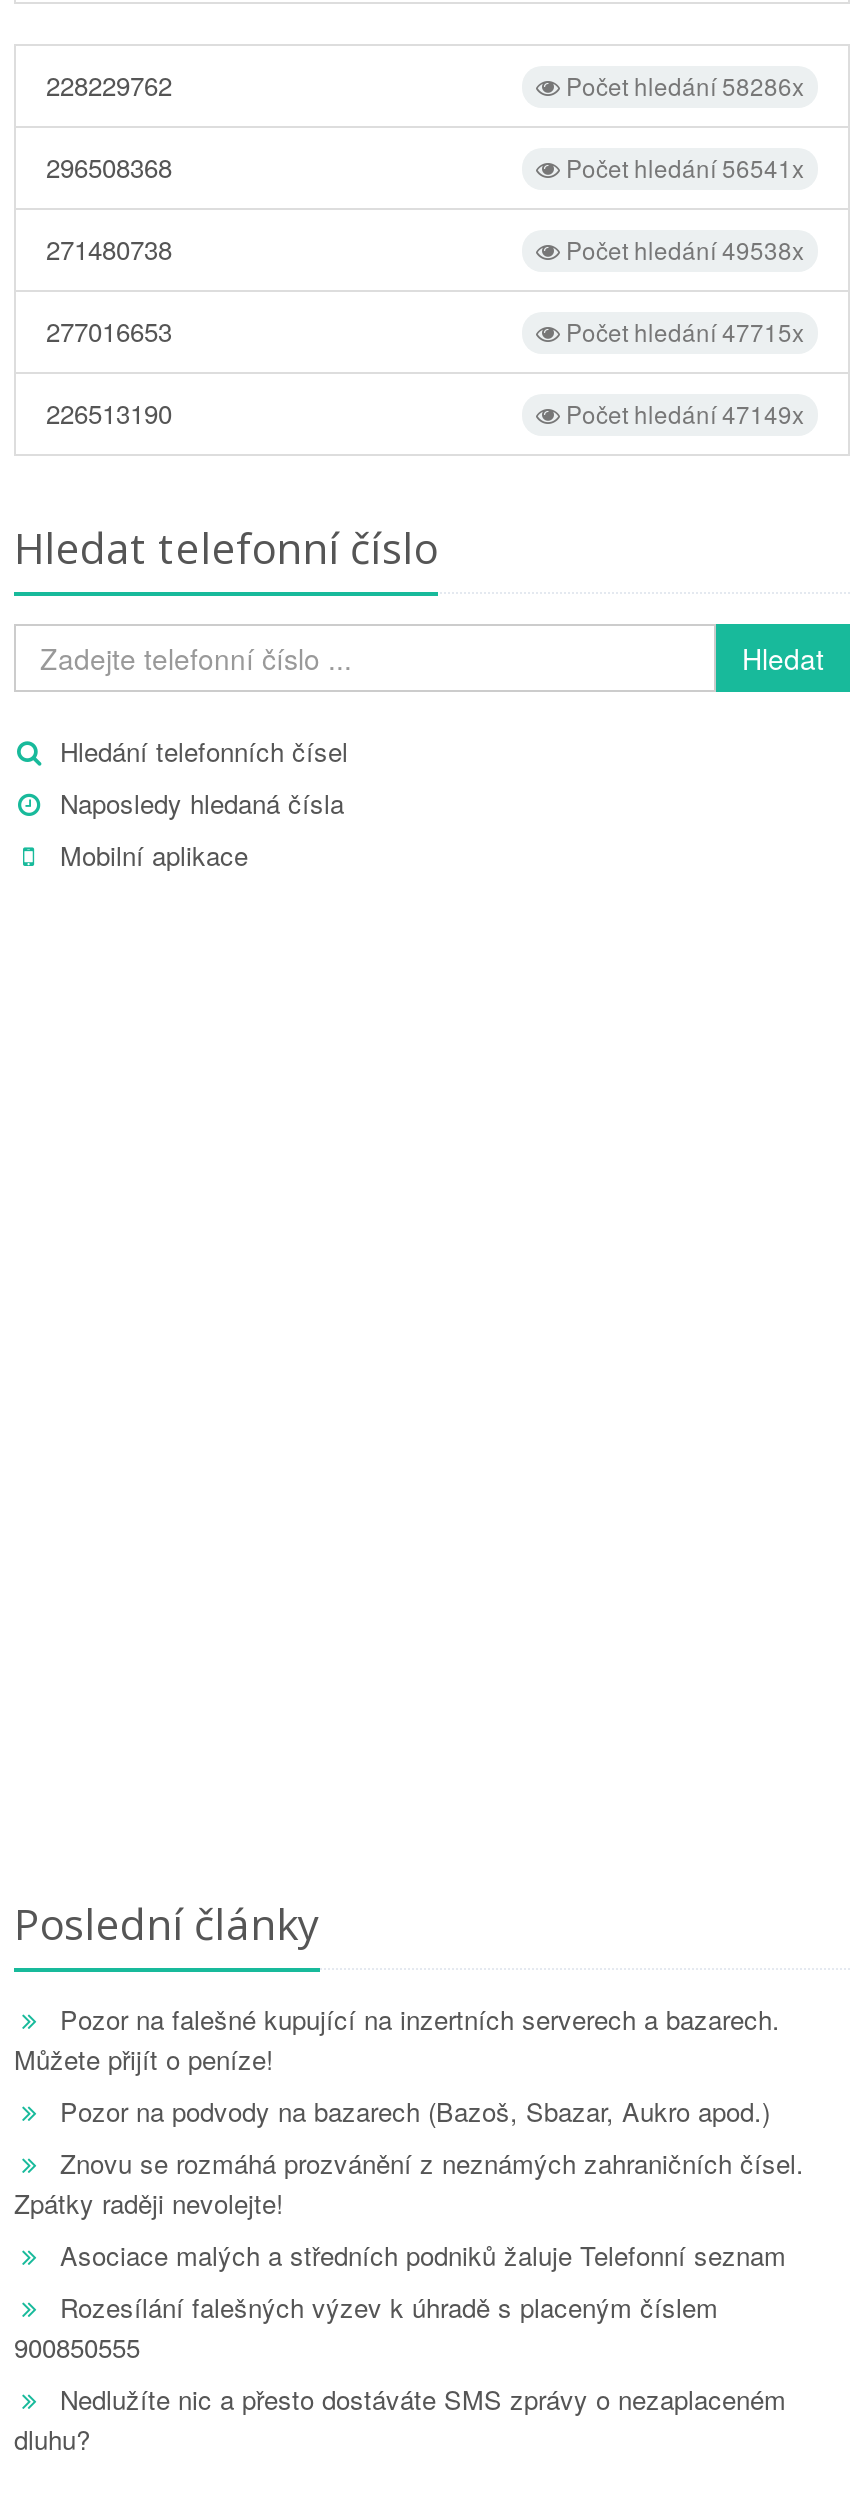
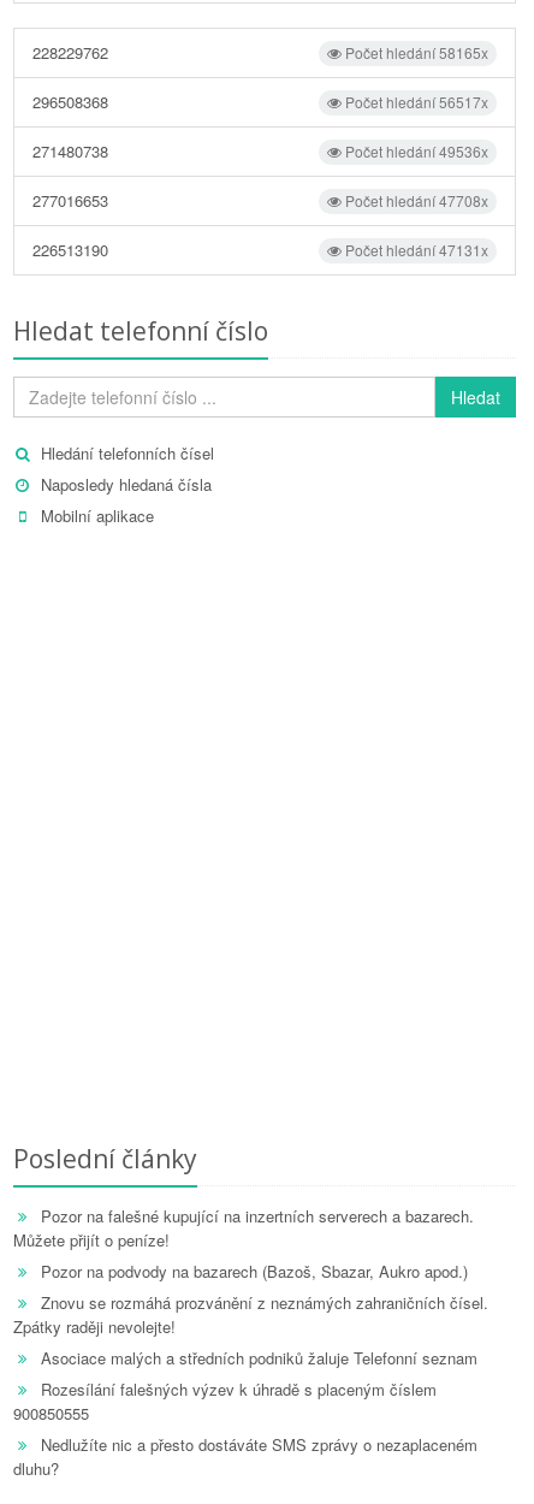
- Počet hledání 58286x
+ Počet hledání 58165x

- Počet hledání 56541x
+ Počet hledání 56517x

- Počet hledání 49538x
+ Počet hledání 49536x

- Počet hledání 47715x
+ Počet hledání 47708x

- Počet hledání 47149x
+ Počet hledání 47131x
